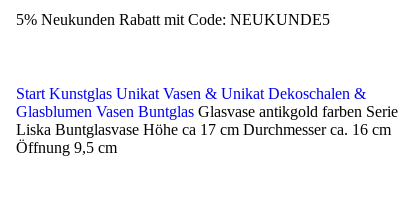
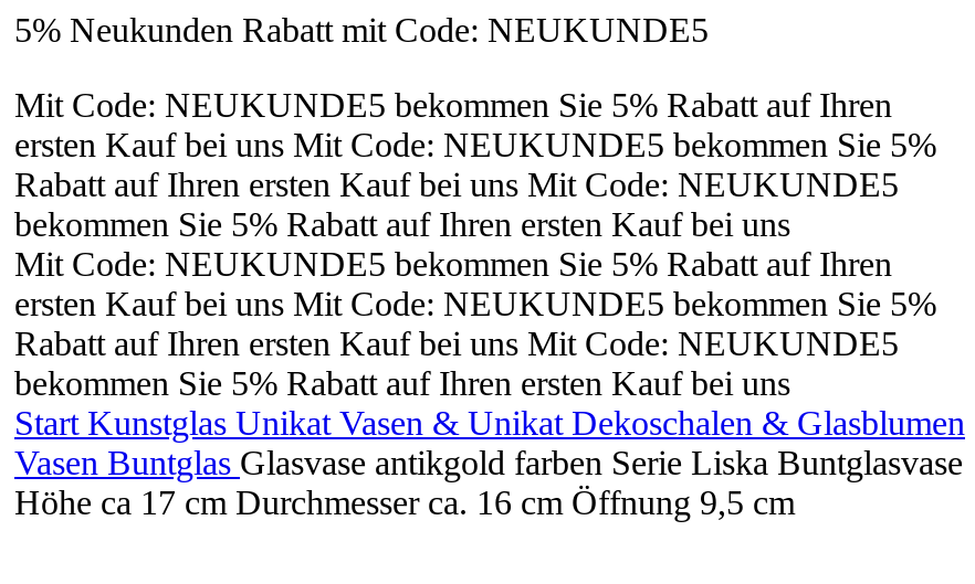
- Start Kunstglas Unikat Vasen & Unikat Dekoschalen &
- Glasblumen Vasen Buntglas Glasvase antikgold farben Serie
- Liska Buntglasvase Höhe ca 17 cm Durchmesser ca. 16 cm
- Öffnung 9,5 cm
+ Mit Code: NEUKUNDE5 bekommen Sie 5% Rabatt auf Ihren
+ ersten Kauf bei uns Mit Code: NEUKUNDE5 bekommen Sie 5%
+ Rabatt auf Ihren ersten Kauf bei uns Mit Code: NEUKUNDE5
+ bekommen Sie 5% Rabatt auf Ihren ersten Kauf bei uns
+ Mit Code: NEUKUNDE5 bekommen Sie 5% Rabatt auf Ihren
+ ersten Kauf bei uns Mit Code: NEUKUNDE5 bekommen Sie 5%
+ Rabatt auf Ihren ersten Kauf bei uns Mit Code: NEUKUNDE5
+ bekommen Sie 5% Rabatt auf Ihren ersten Kauf bei uns
+ Start Kunstglas Unikat Vasen & Unikat Dekoschalen & Glasblumen
+ Vasen Buntglas Glasvase antikgold farben Serie Liska Buntglasvase
+ Höhe ca 17 cm Durchmesser ca. 16 cm Öffnung 9,5 cm
